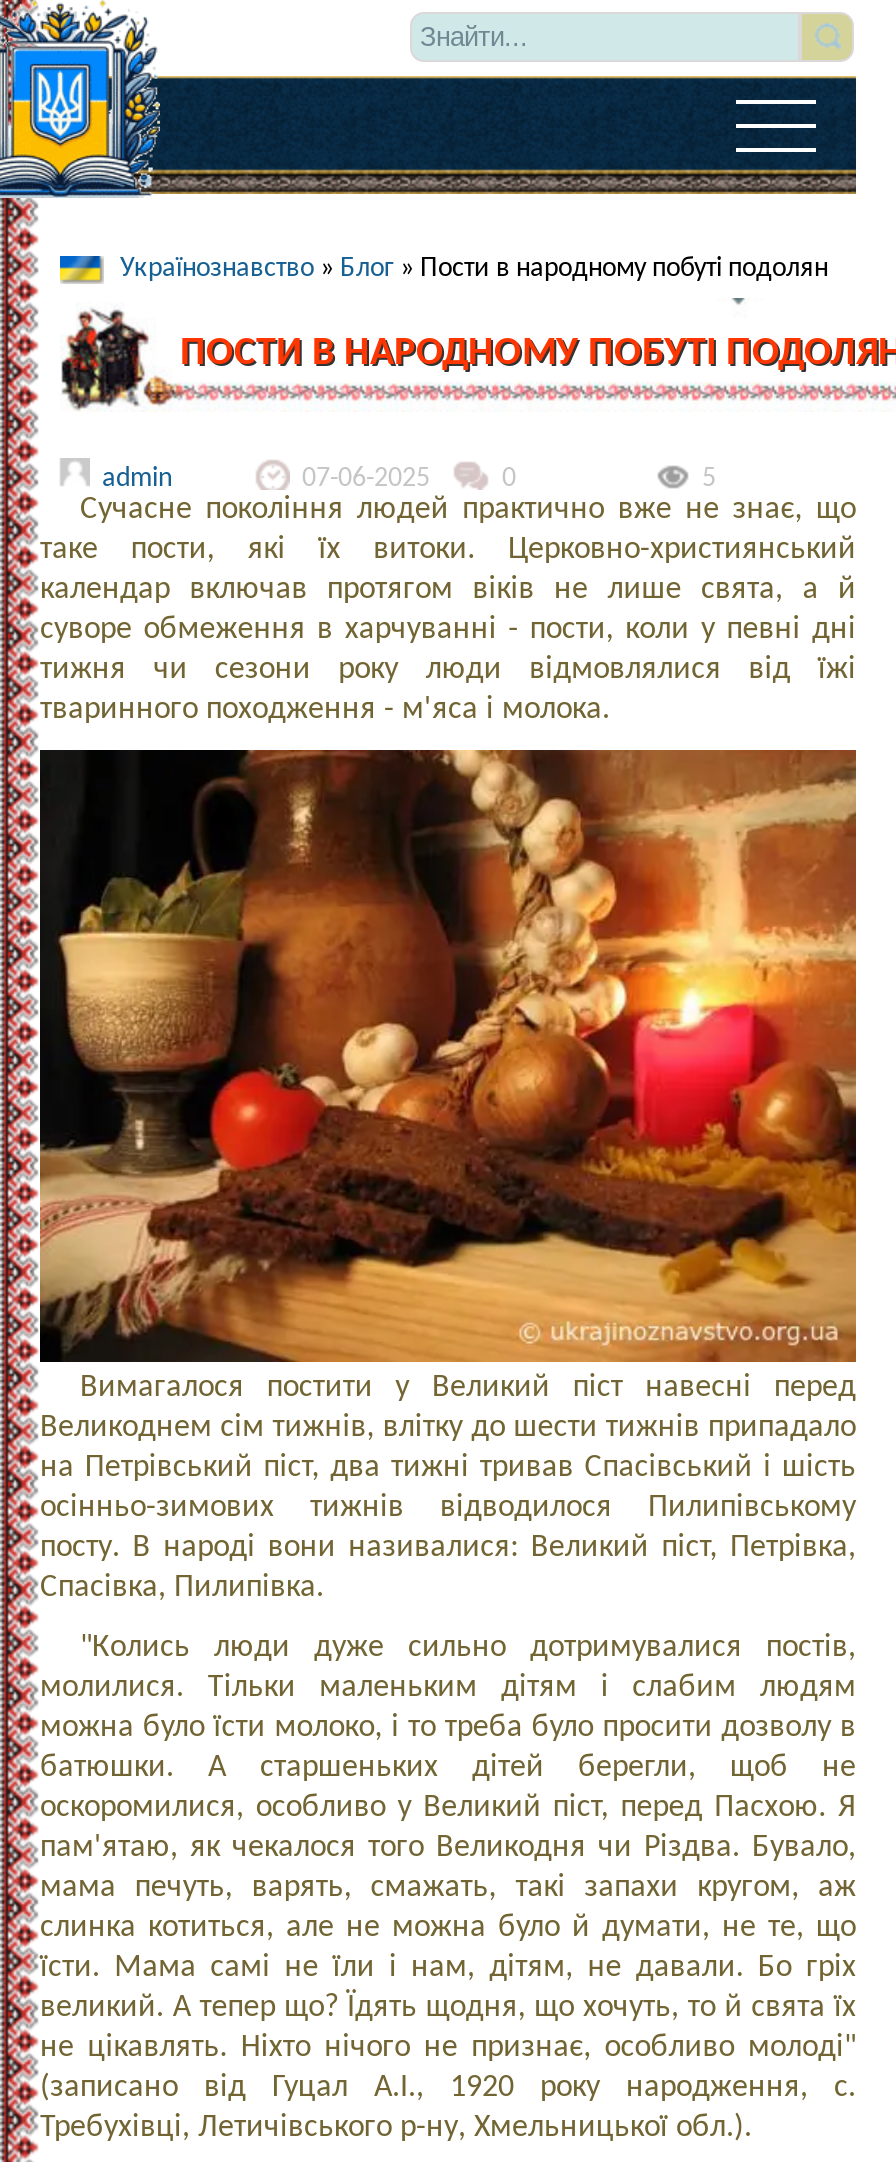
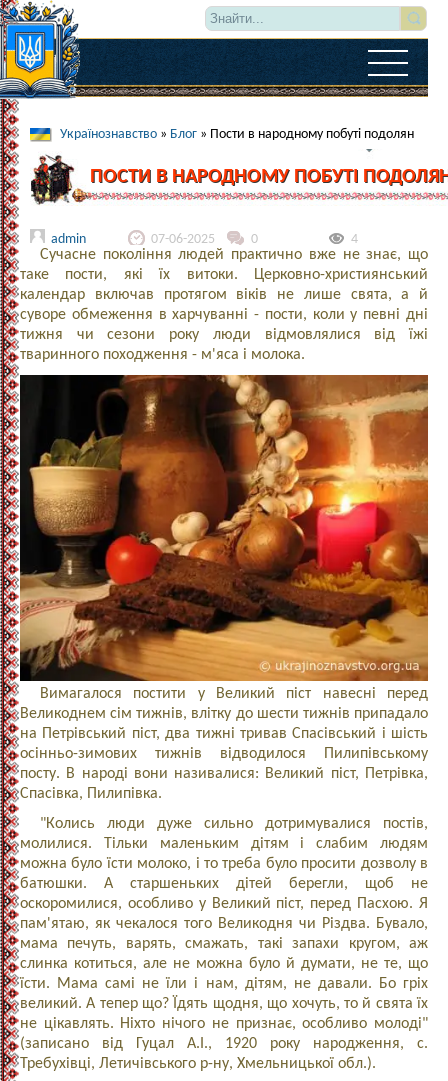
- 5
+ 4
